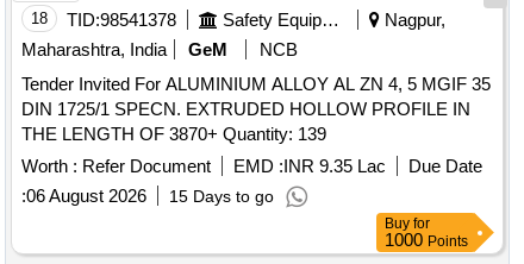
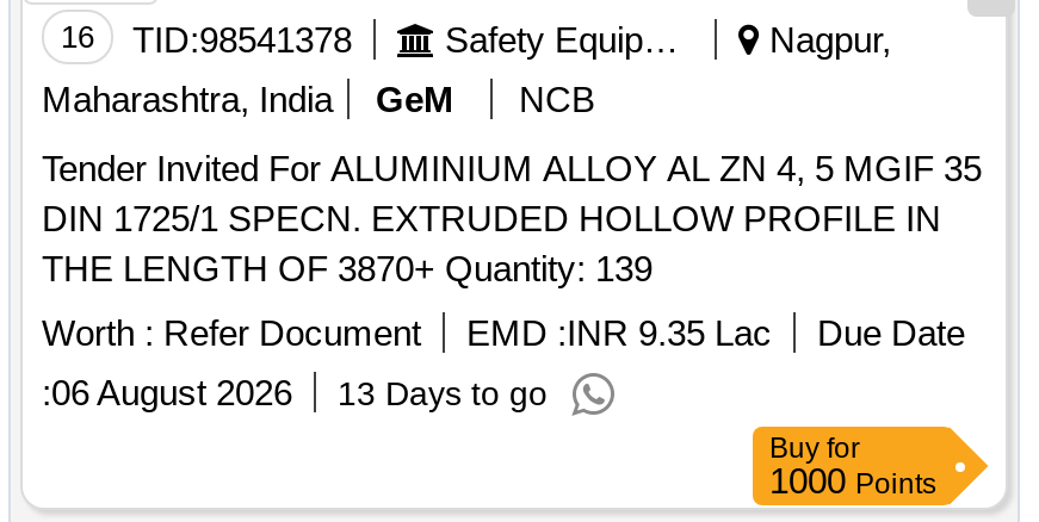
- 18 TID:98541378
+ 16 TID:98541378

- :06 August 2026 15 Days to go
+ :06 August 2026 13 Days to go
